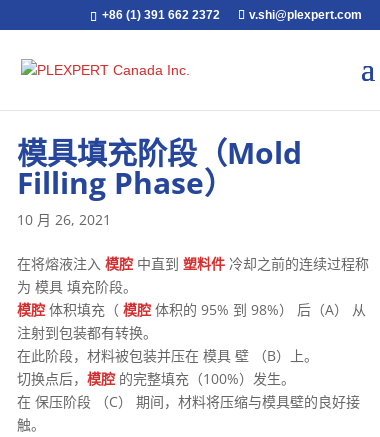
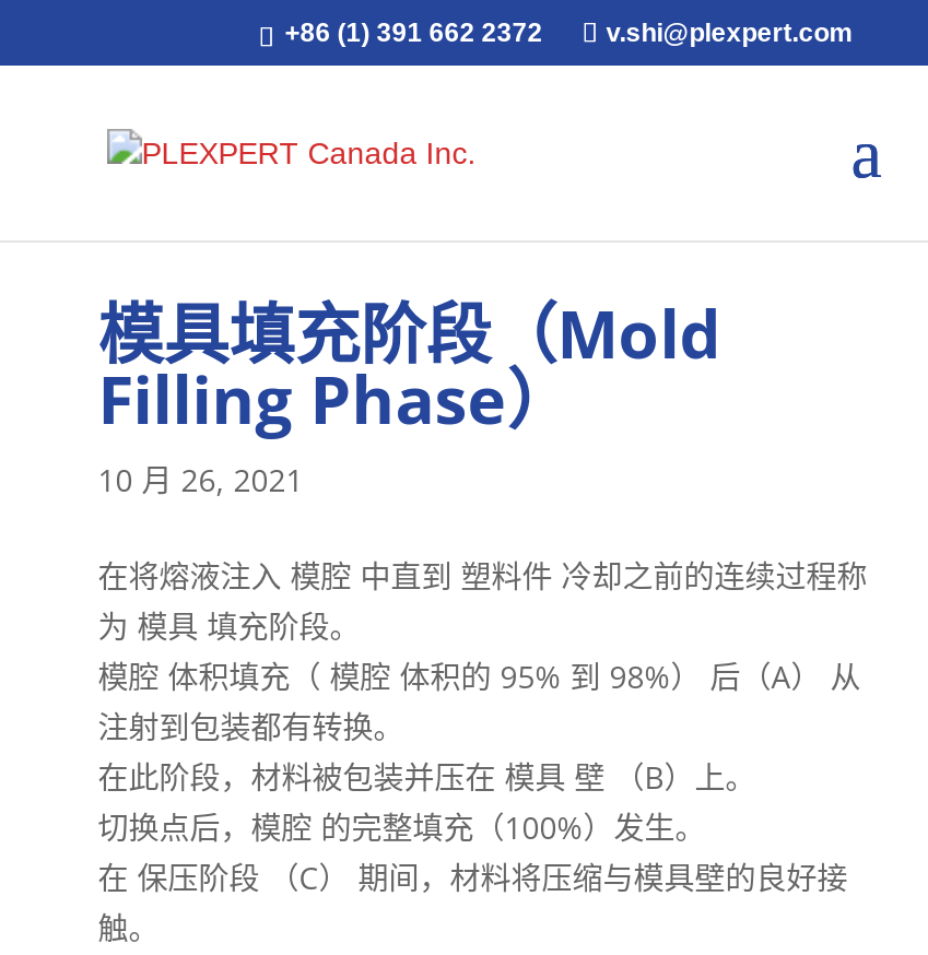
- 在将熔液注入模腔中直到塑料件冷却之前的连续过程称
+ 在将熔液注入 模腔 中直到 塑料件 冷却之前的连续过程称

- 模腔体积填充（模腔体积的 95% 到 98%） 后（A） 从
+ 模腔 体积填充（ 模腔 体积的 95% 到 98%） 后（A） 从

- 切换点后，模腔的完整填充（100%）发生。
+ 切换点后，模腔 的完整填充（100%）发生。
